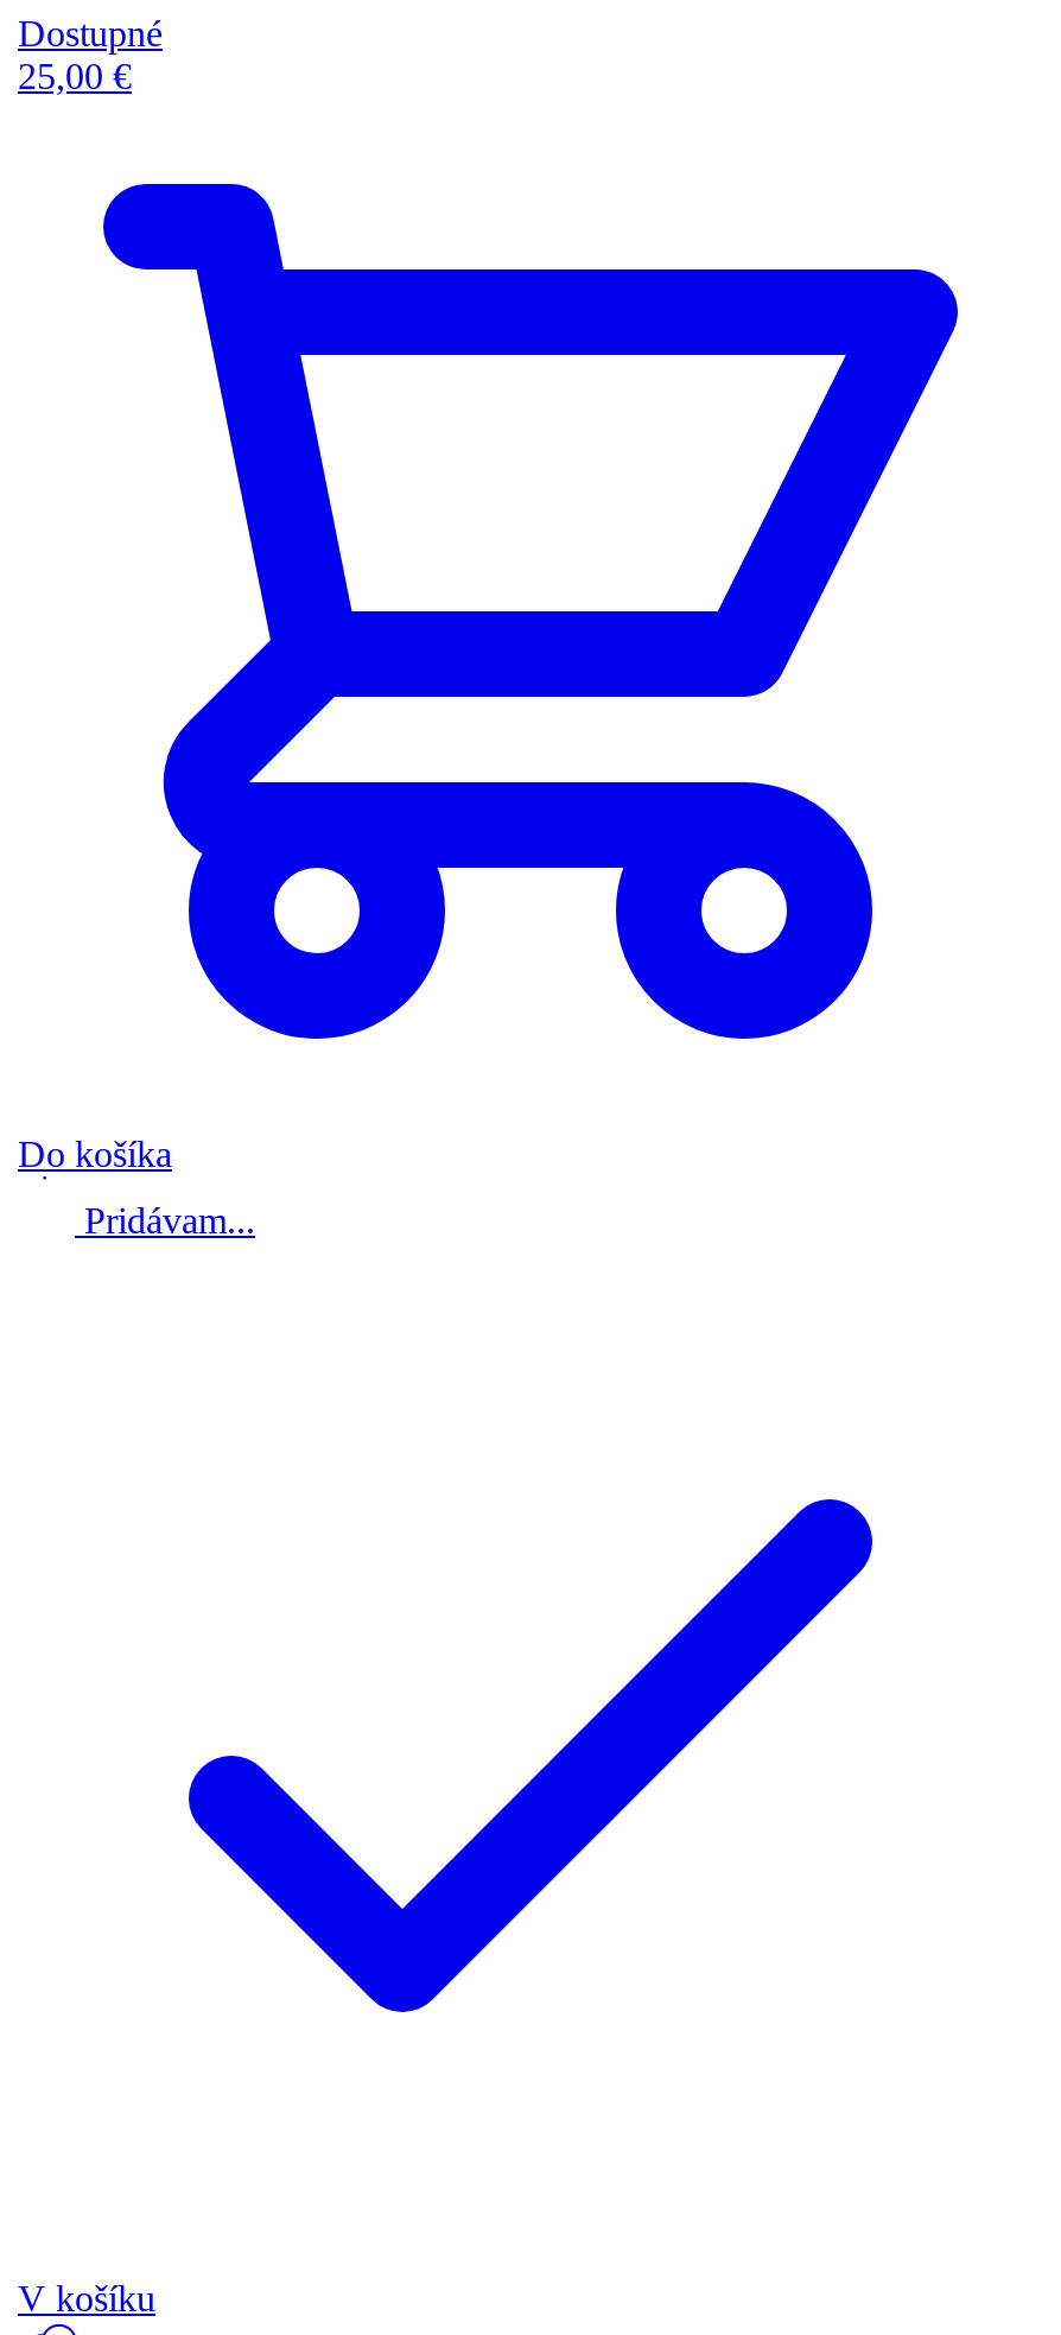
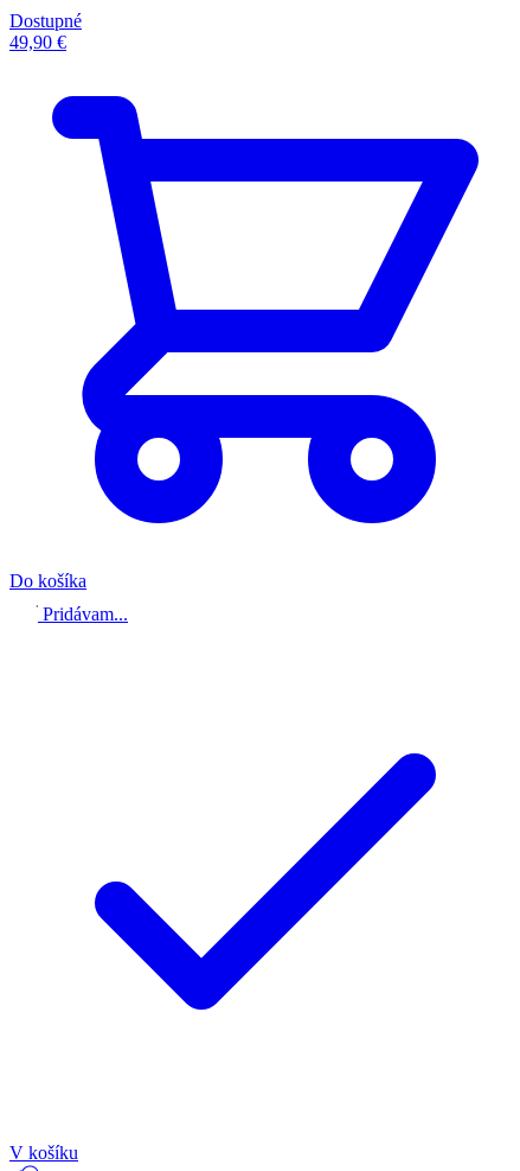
- 25,00 €
+ 49,90 €
